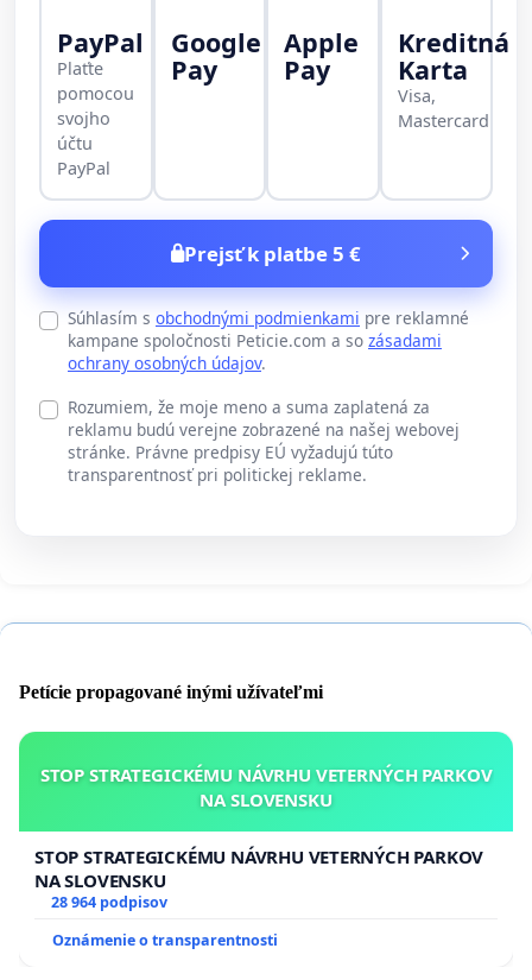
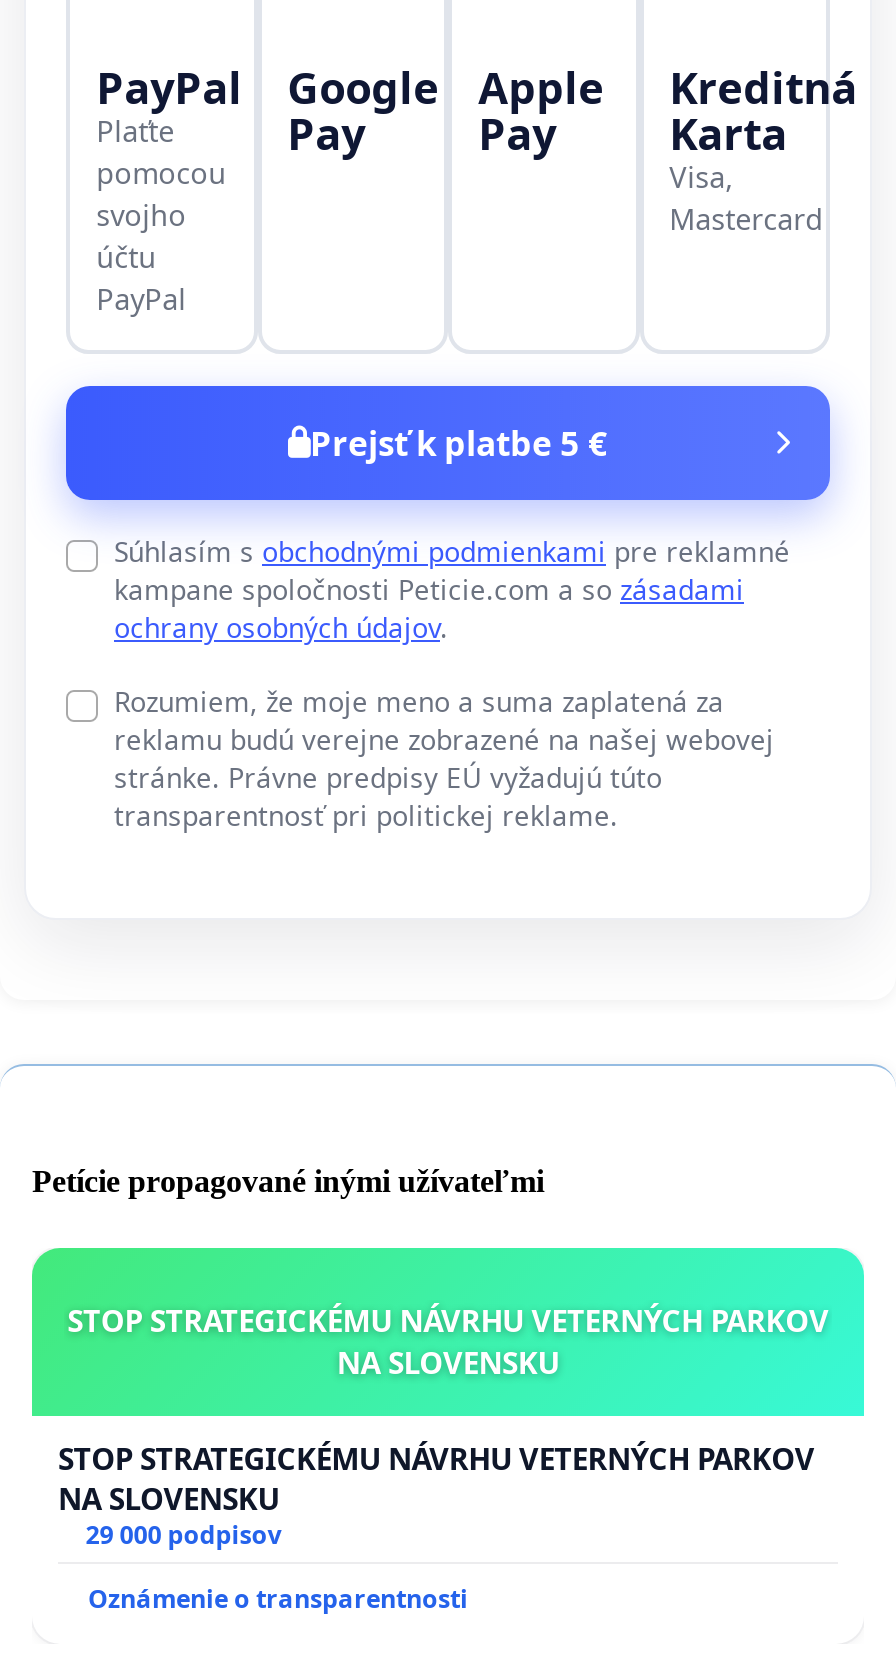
- 28 964 podpisov
+ 29 000 podpisov
